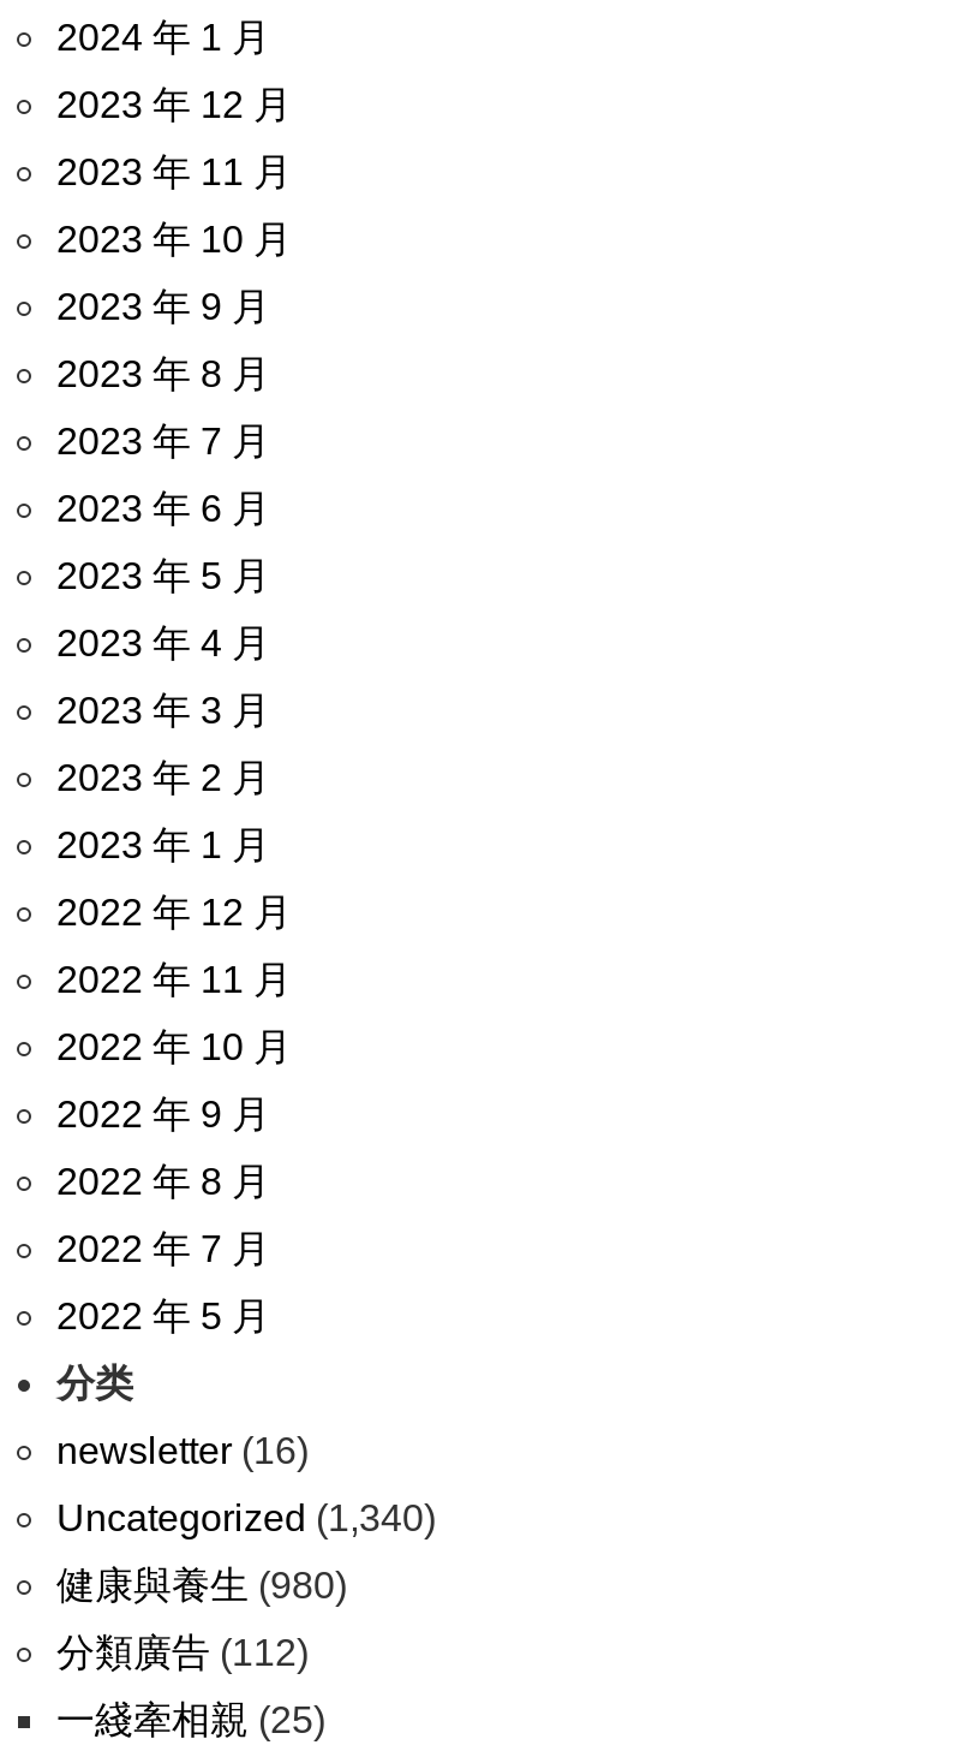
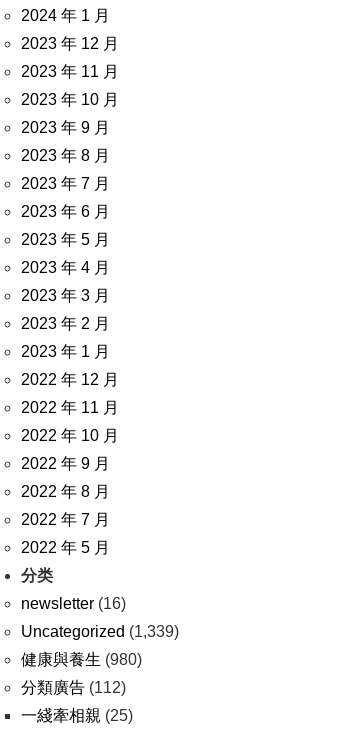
- Uncategorized (1,340)
+ Uncategorized (1,339)
